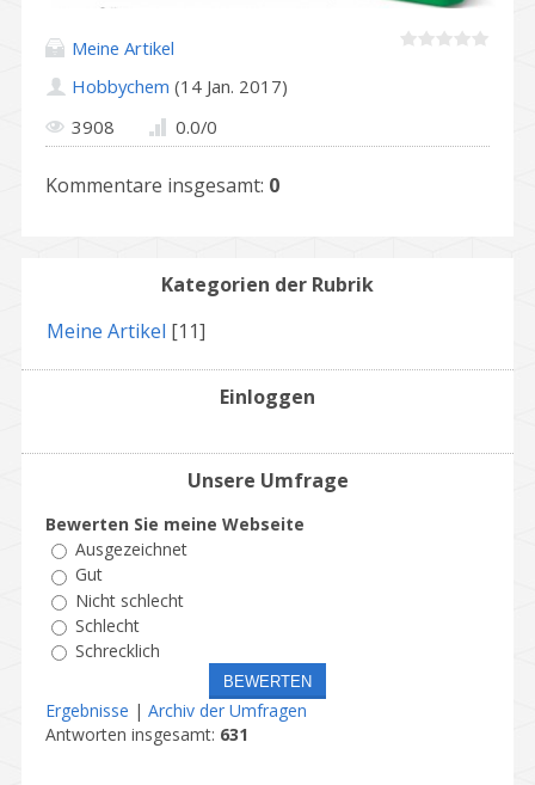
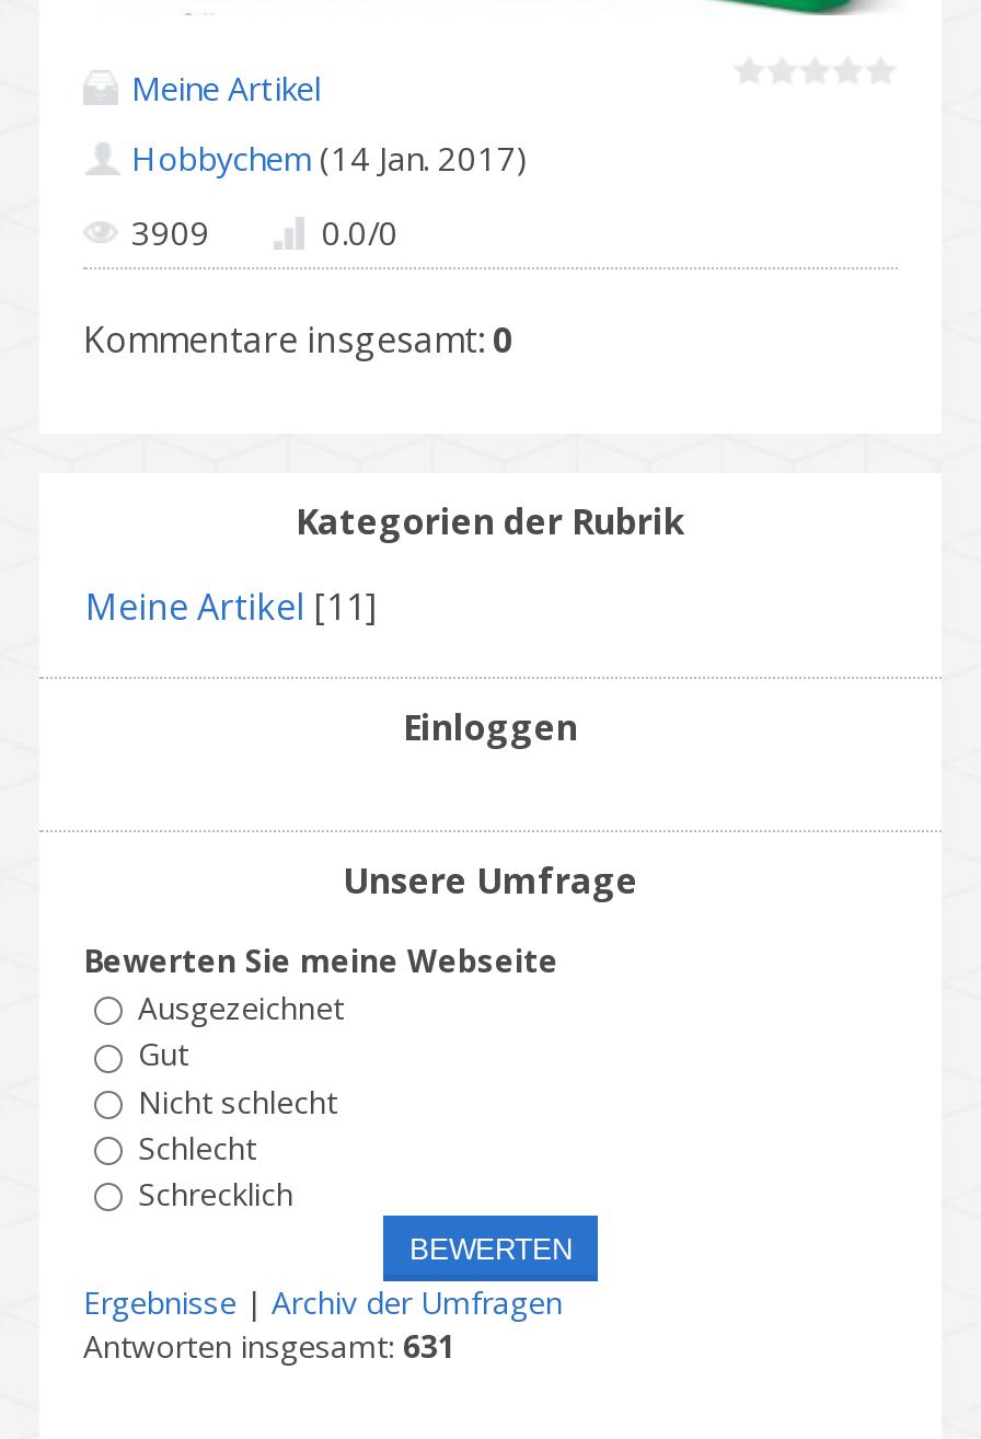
- 3908
+ 3909
